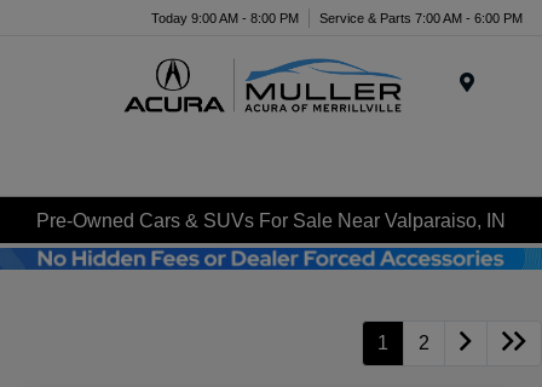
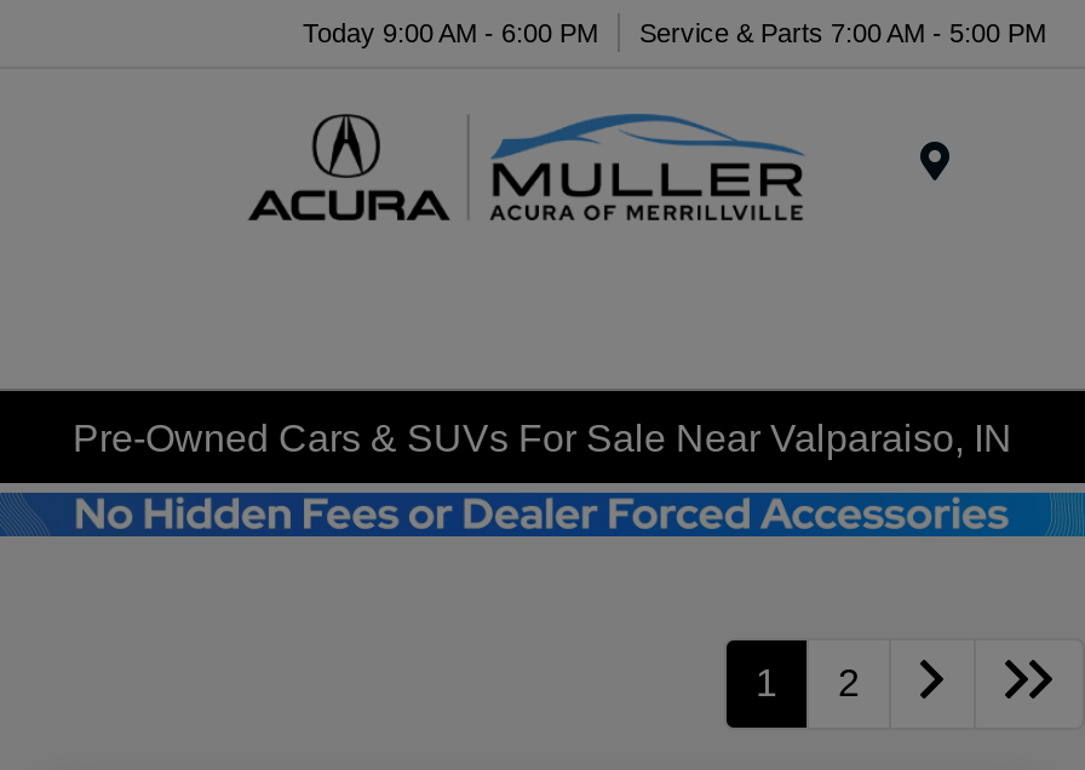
- Today 9:00 AM - 8:00 PM
+ Today 9:00 AM - 6:00 PM

- Service & Parts 7:00 AM - 6:00 PM
+ Service & Parts 7:00 AM - 5:00 PM
